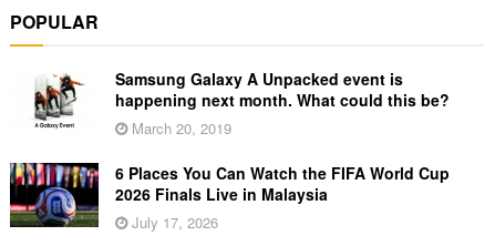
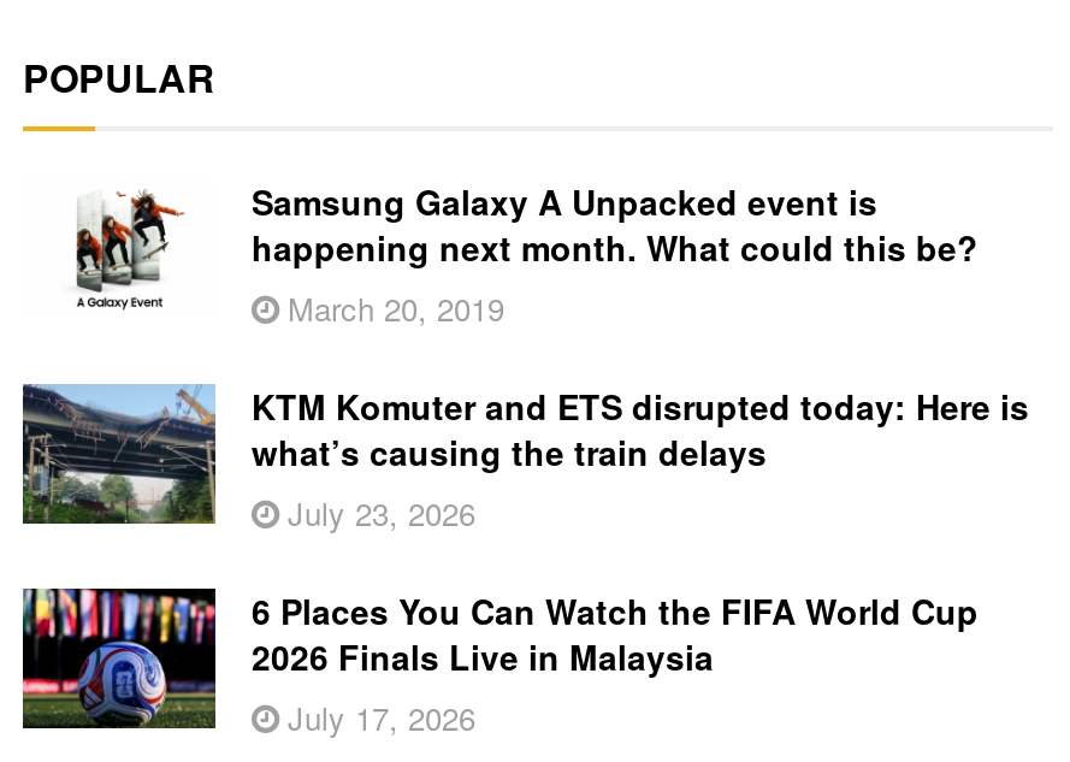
+ [image]
+ KTM Komuter and ETS disrupted today: Here is
+ what’s causing the train delays
+ July 23, 2026
